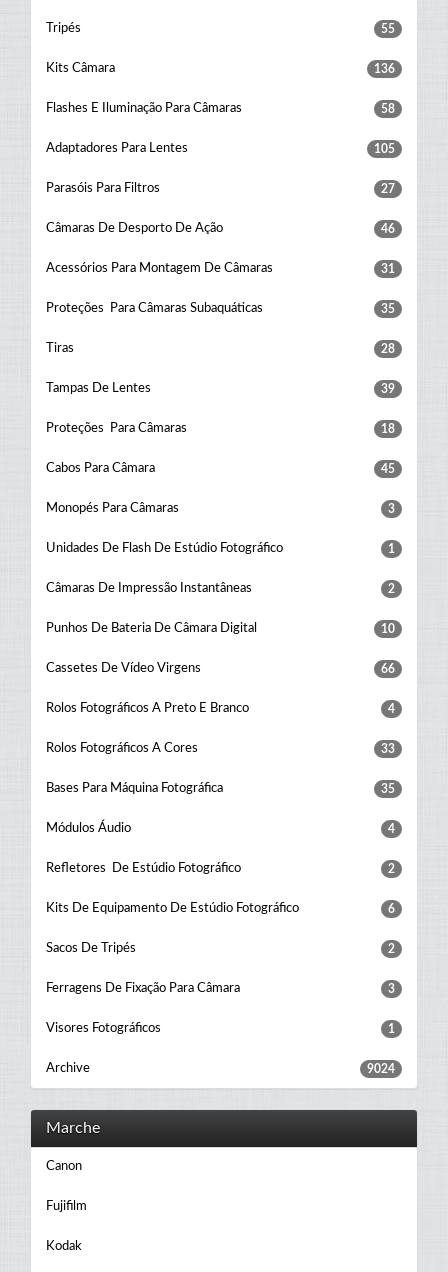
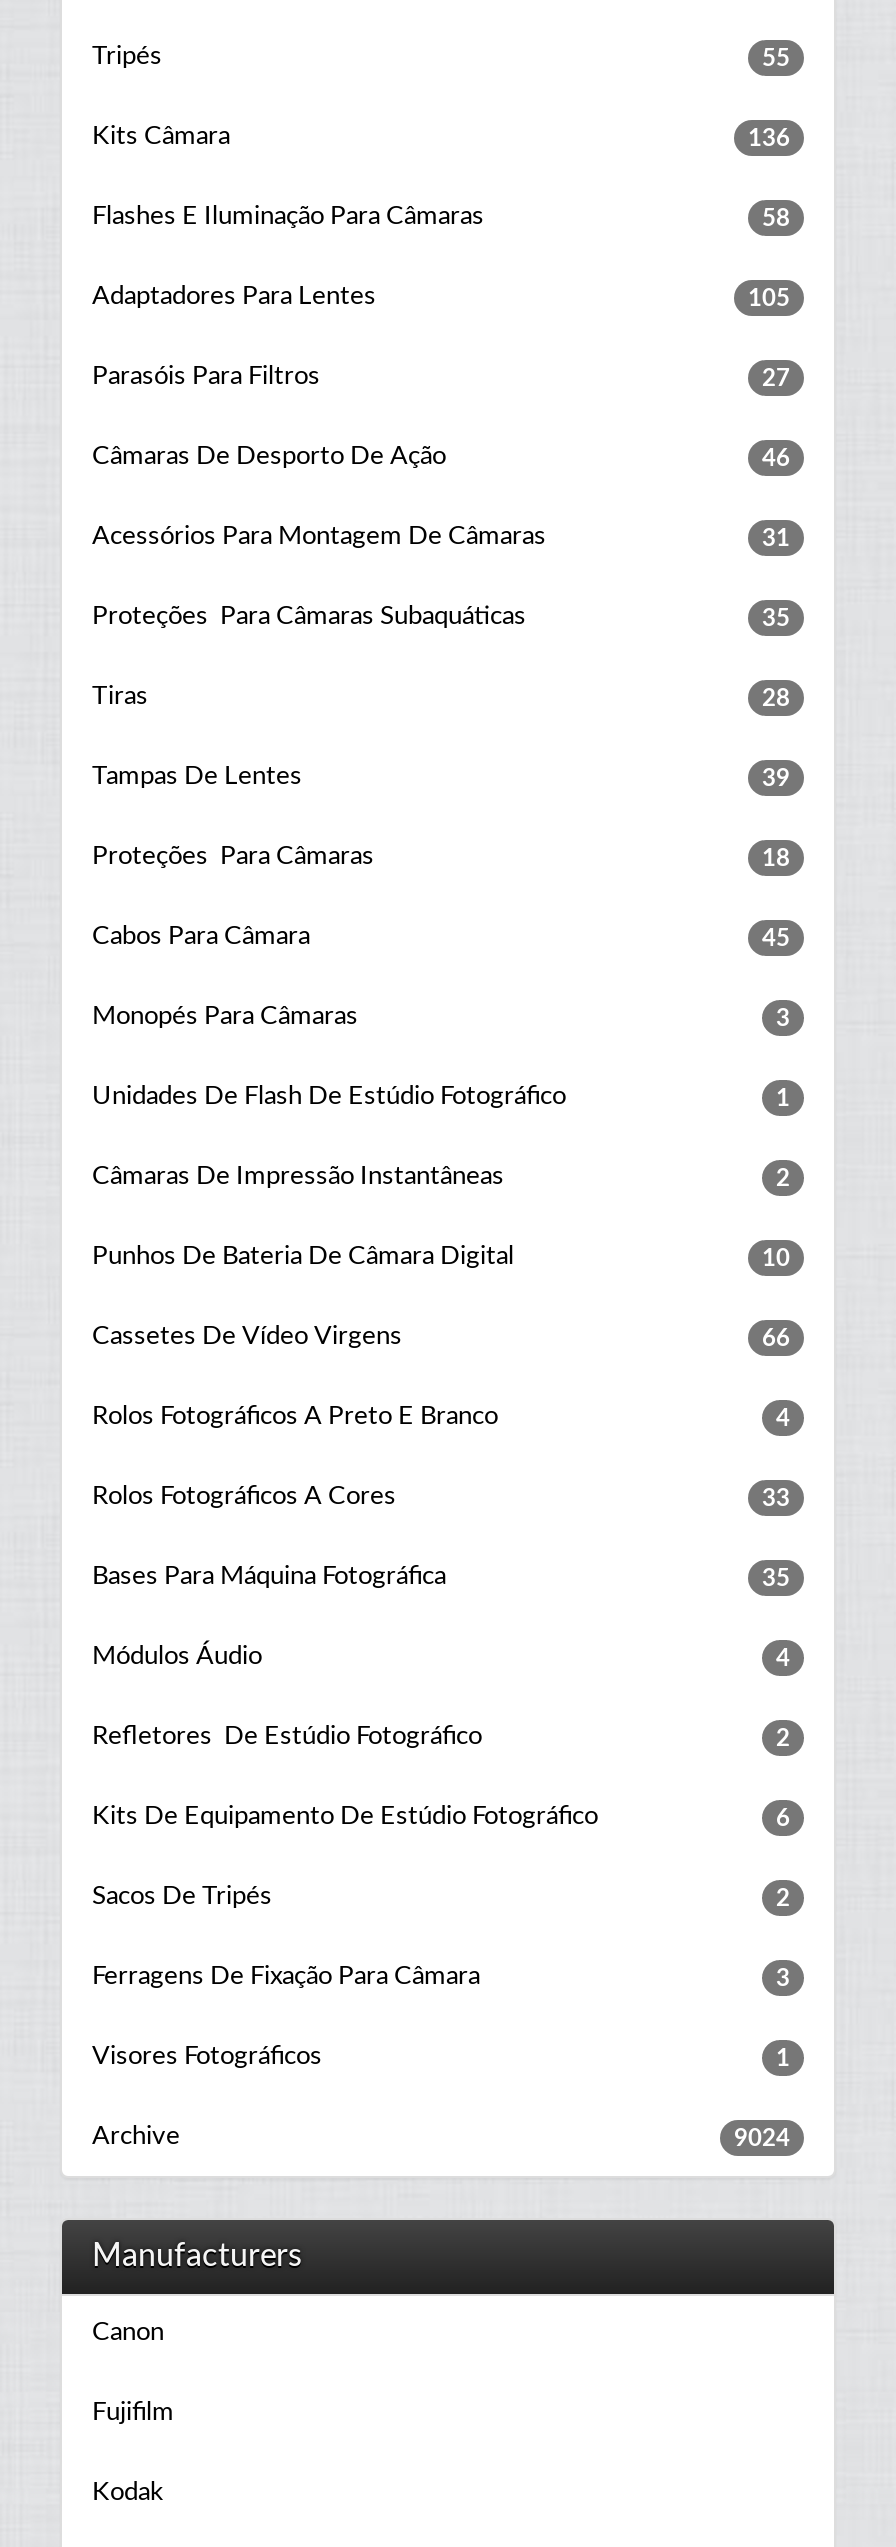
- Marche
+ Manufacturers
